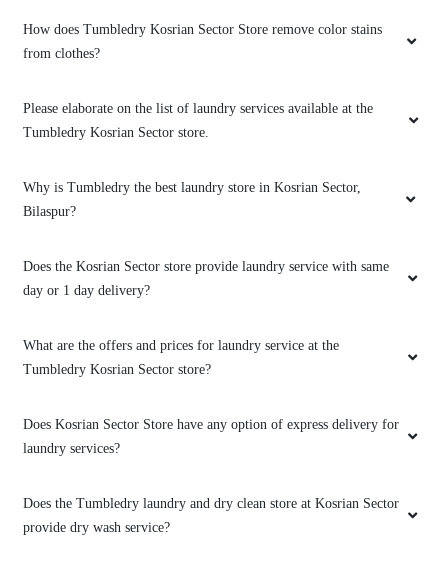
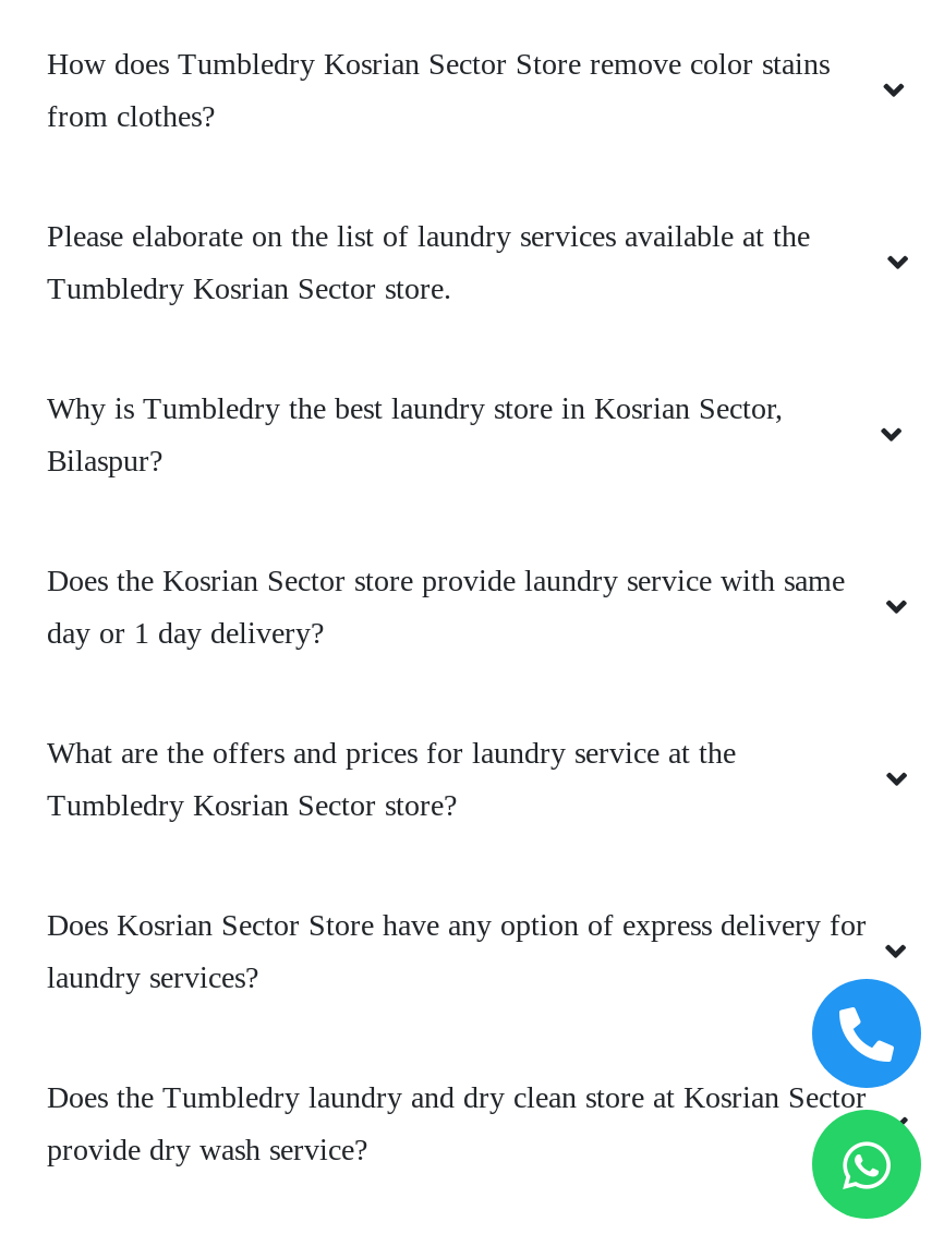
+ [image]

+ [image]
